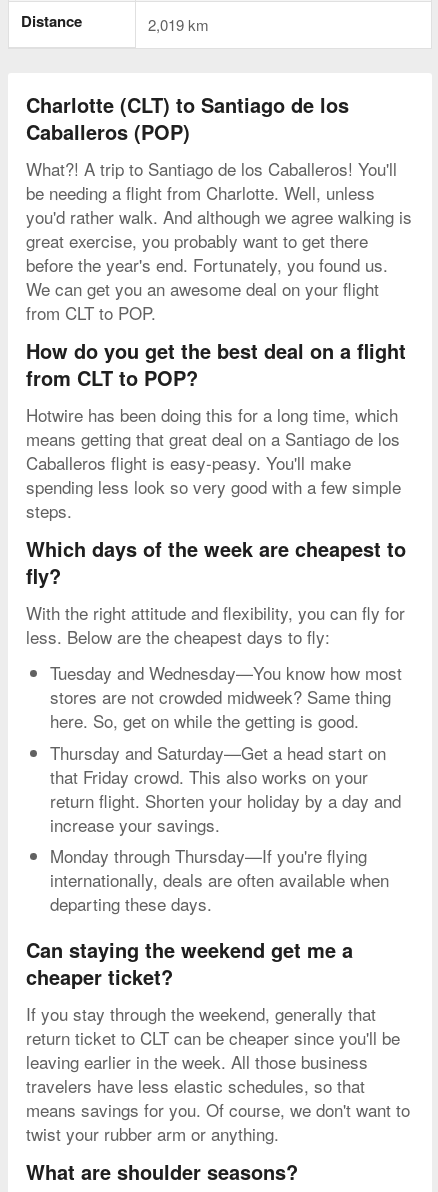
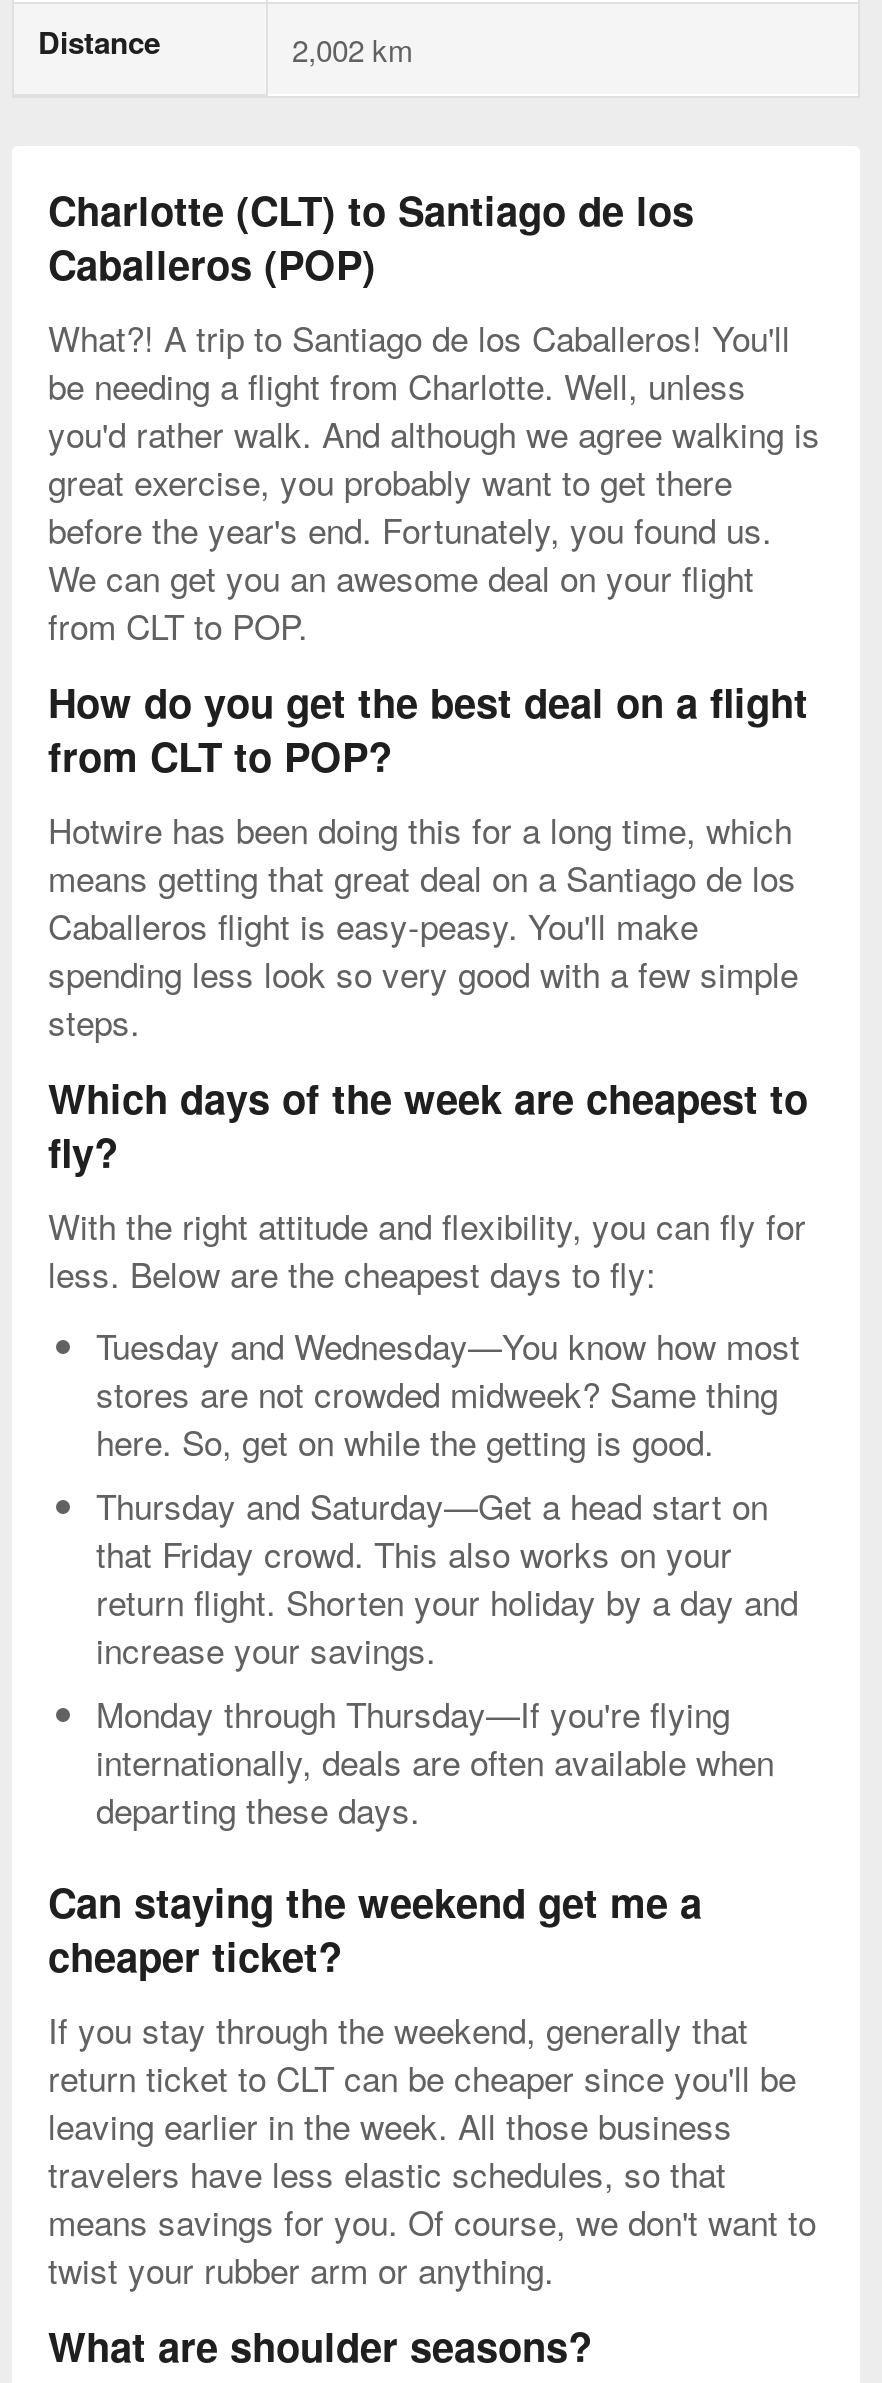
- 2,019 km
+ 2,002 km
